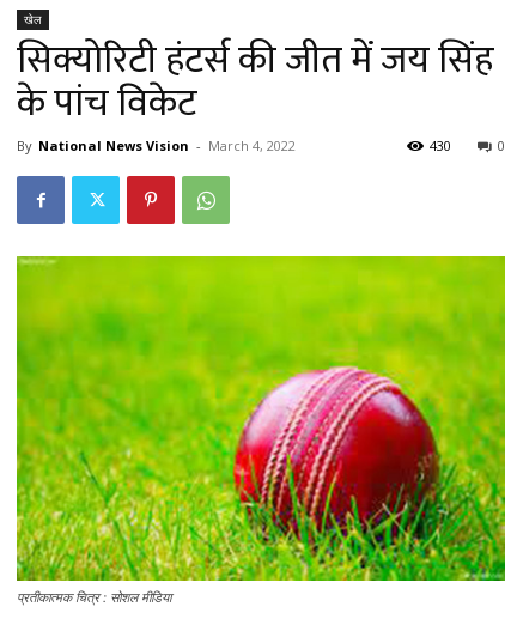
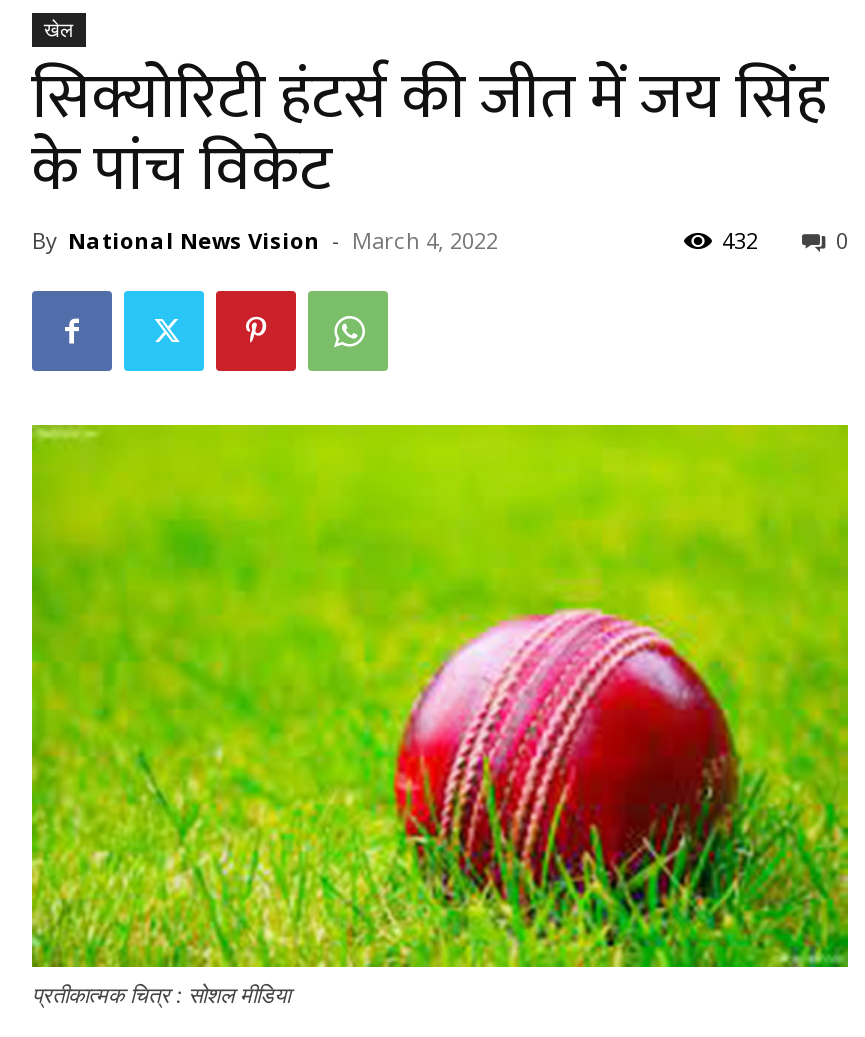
- 430
+ 432
